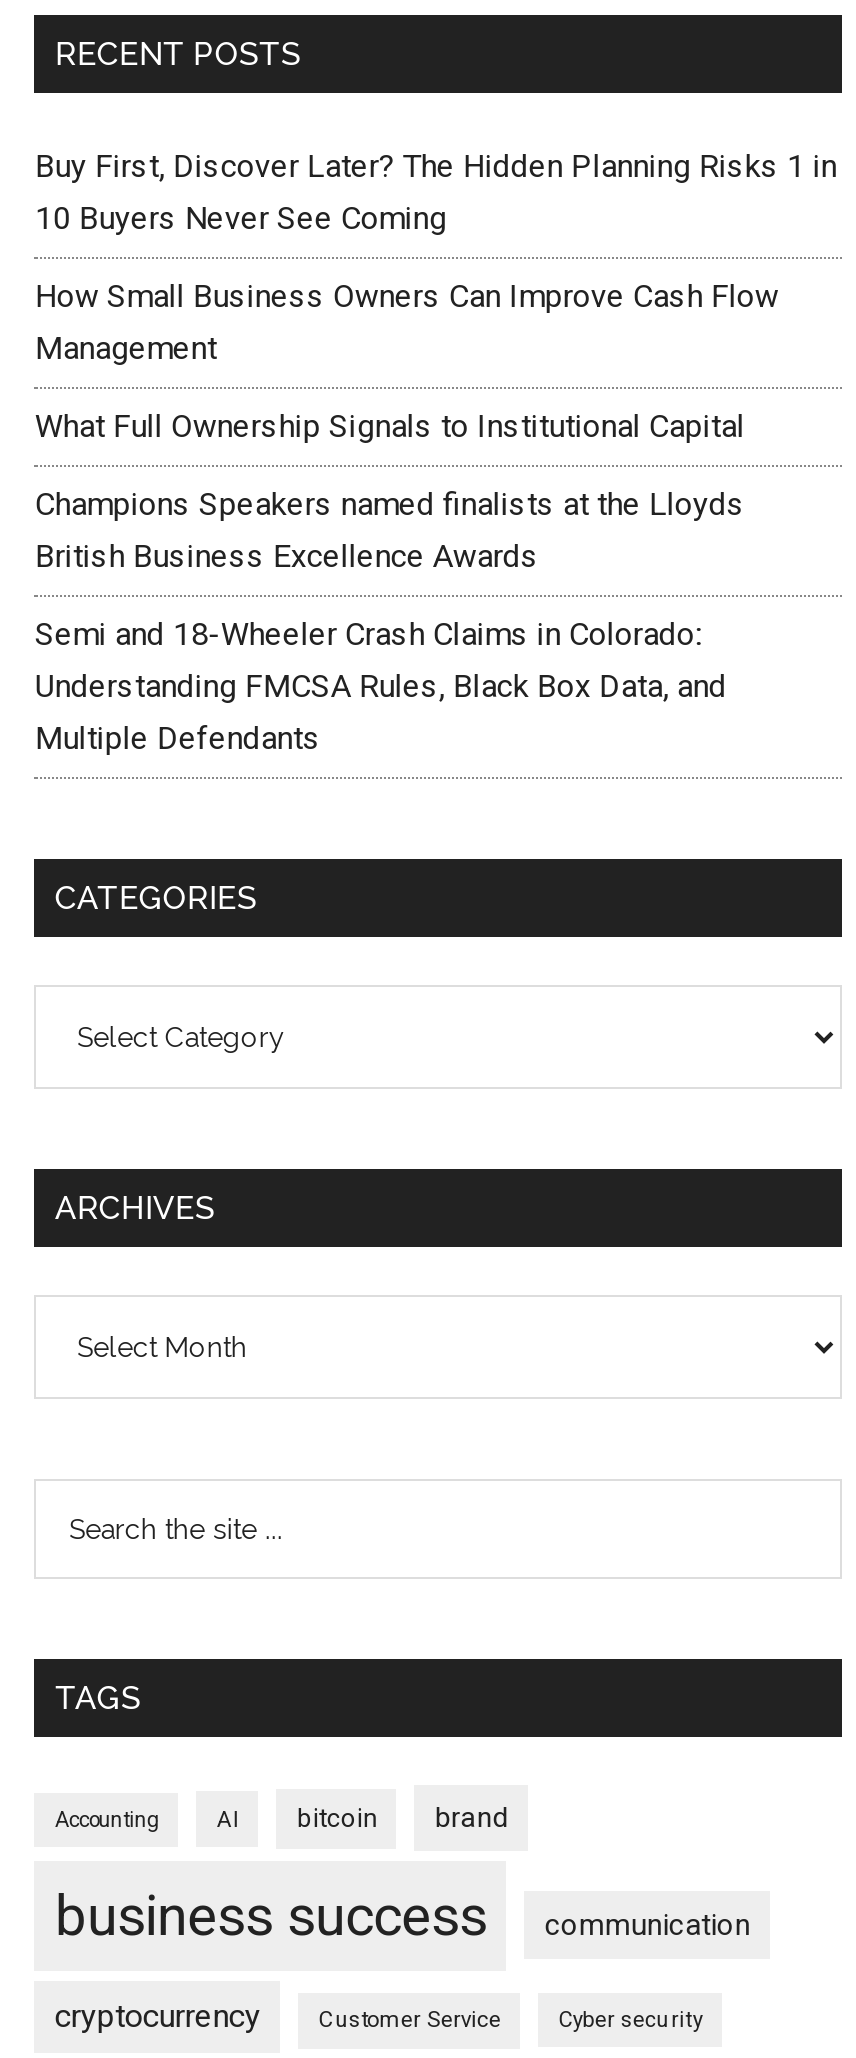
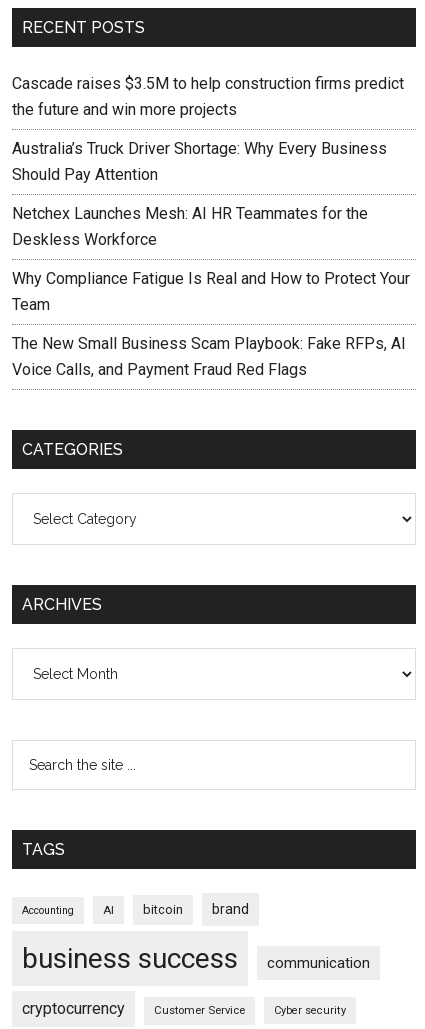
- Buy First, Discover Later? The Hidden Planning Risks 1 in
- 10 Buyers Never See Coming
+ Cascade raises $3.5M to help construction firms predict
+ the future and win more projects

- How Small Business Owners Can Improve Cash Flow
- Management
+ Australia’s Truck Driver Shortage: Why Every Business
+ Should Pay Attention

- What Full Ownership Signals to Institutional Capital
+ Netchex Launches Mesh: AI HR Teammates for the
+ Deskless Workforce

- Champions Speakers named finalists at the Lloyds
- British Business Excellence Awards
+ Why Compliance Fatigue Is Real and How to Protect Your
+ Team

- Semi and 18-Wheeler Crash Claims in Colorado:
- Understanding FMCSA Rules, Black Box Data, and
- Multiple Defendants
+ The New Small Business Scam Playbook: Fake RFPs, AI
+ Voice Calls, and Payment Fraud Red Flags
